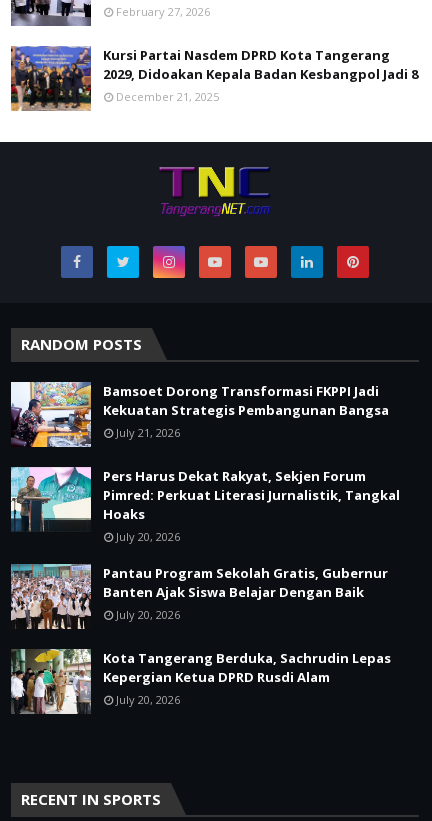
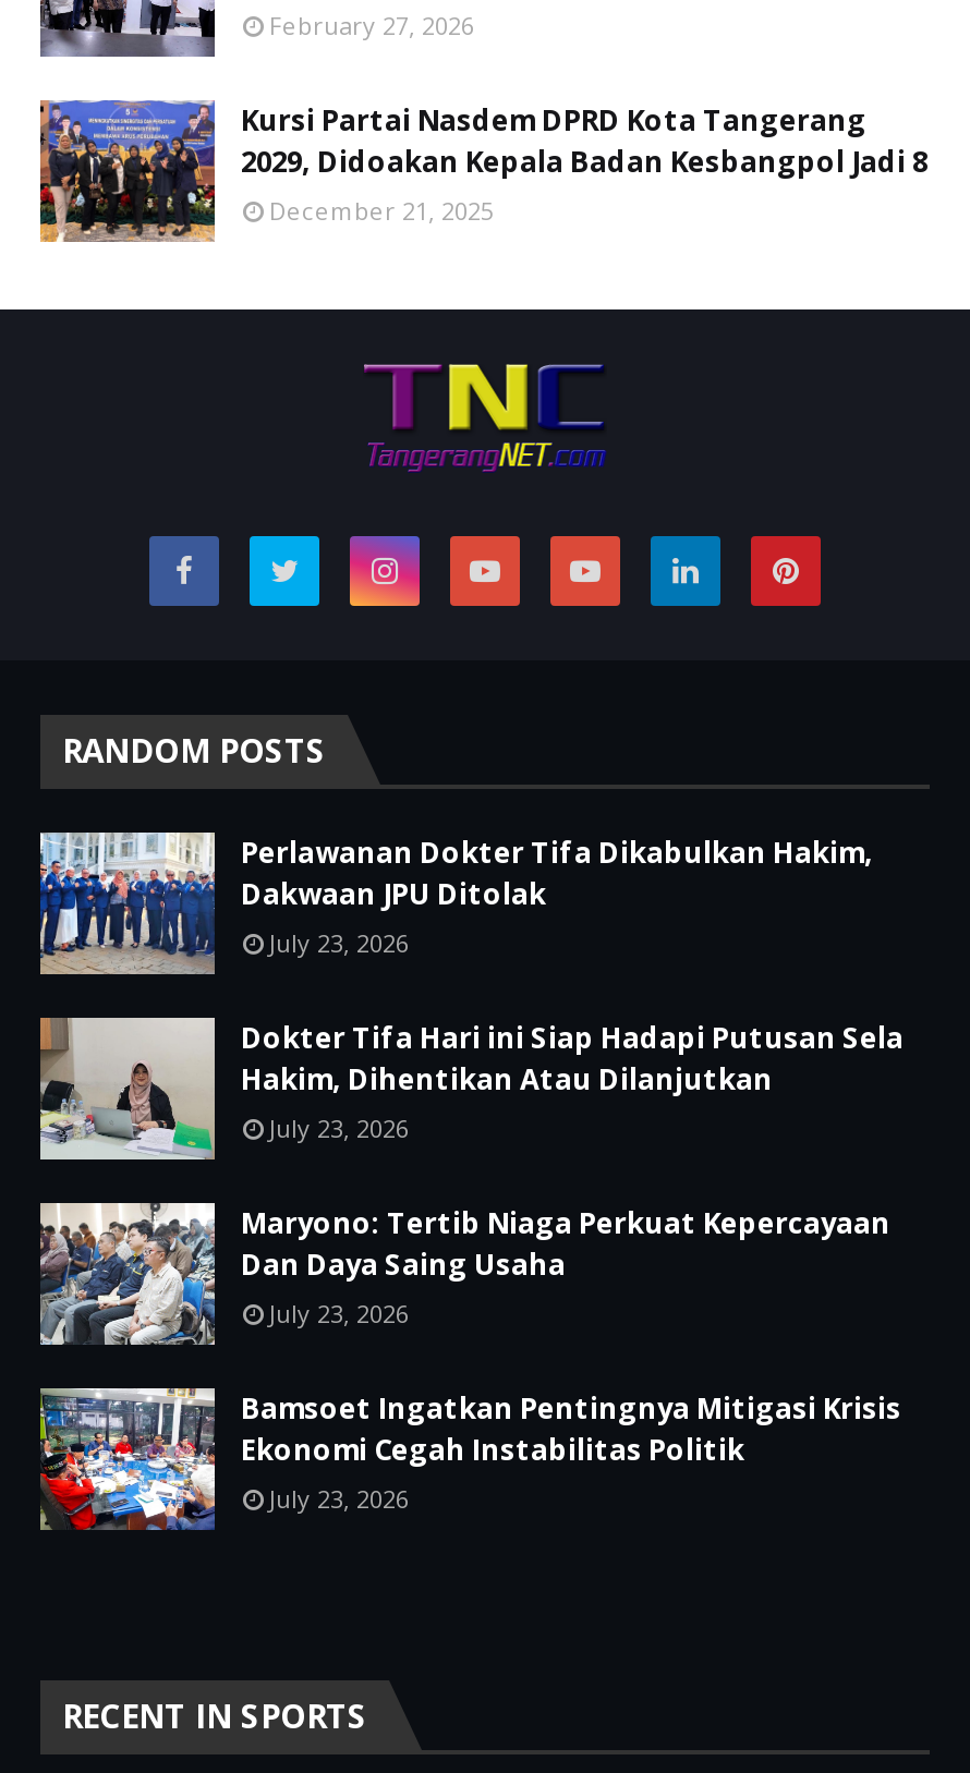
- [image]
- Bamsoet Dorong Transformasi FKPPI Jadi
- Kekuatan Strategis Pembangunan Bangsa
- July 21, 2026
+ [image]
+ Perlawanan Dokter Tifa Dikabulkan Hakim,
+ Dakwaan JPU Ditolak
+ July 23, 2026

- [image]
- Pers Harus Dekat Rakyat, Sekjen Forum
- Pimred: Perkuat Literasi Jurnalistik, Tangkal
- Hoaks
- July 20, 2026
+ [image]
+ Dokter Tifa Hari ini Siap Hadapi Putusan Sela
+ Hakim, Dihentikan Atau Dilanjutkan
+ July 23, 2026

- [image]
- Pantau Program Sekolah Gratis, Gubernur
- Banten Ajak Siswa Belajar Dengan Baik
- July 20, 2026
+ [image]
+ Maryono: Tertib Niaga Perkuat Kepercayaan
+ Dan Daya Saing Usaha
+ July 23, 2026

- [image]
- Kota Tangerang Berduka, Sachrudin Lepas
- Kepergian Ketua DPRD Rusdi Alam
- July 20, 2026
+ [image]
+ Bamsoet Ingatkan Pentingnya Mitigasi Krisis
+ Ekonomi Cegah Instabilitas Politik
+ July 23, 2026
